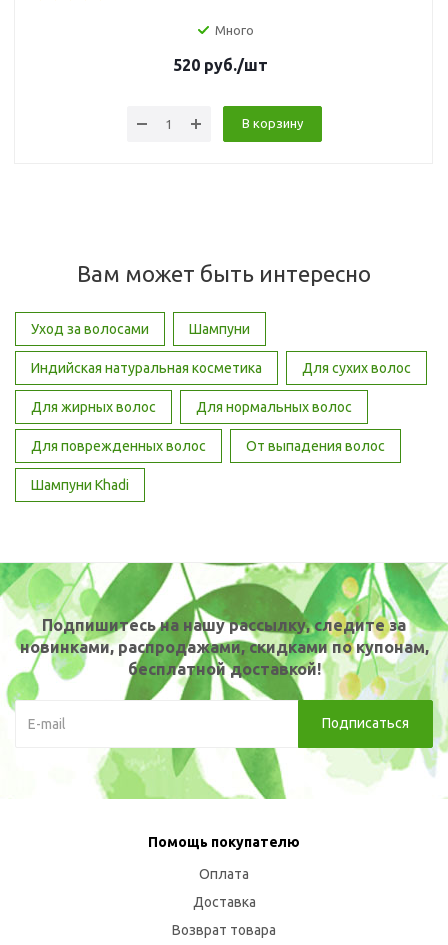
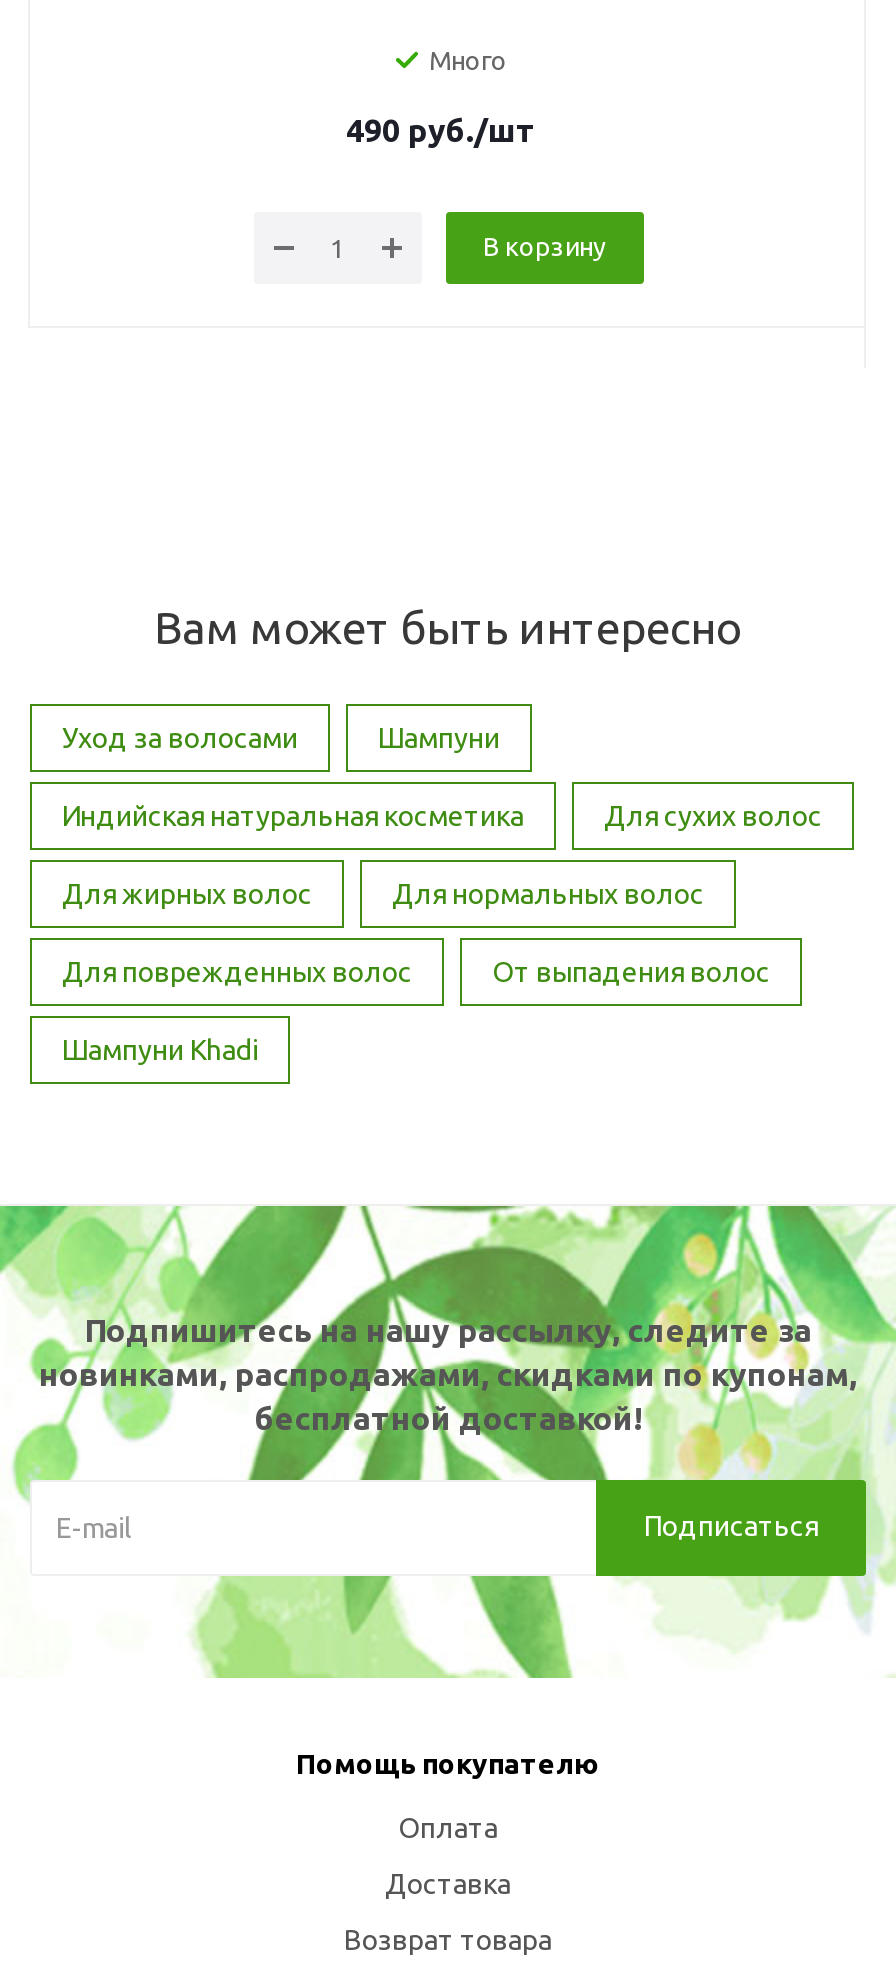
- 520 руб./шт
+ 490 руб./шт
